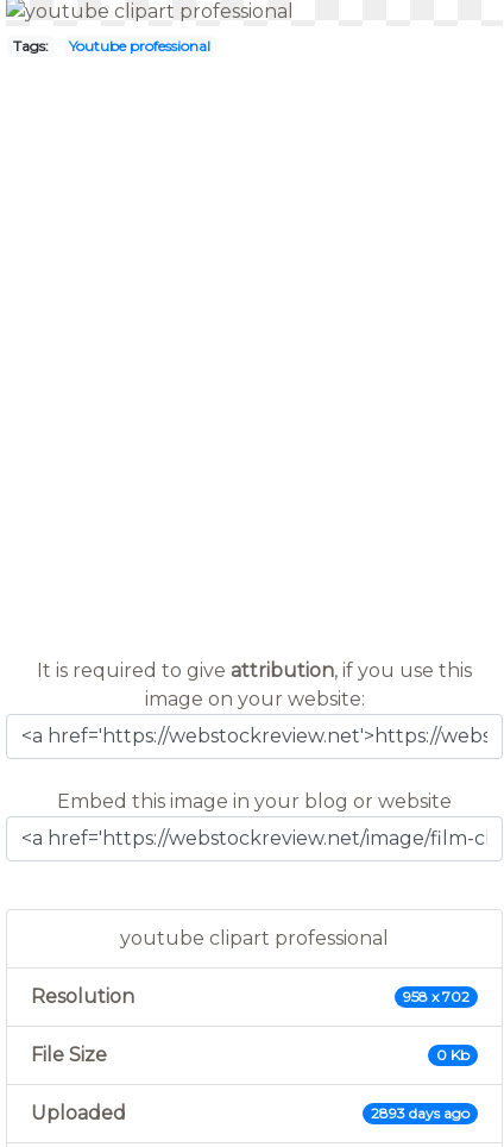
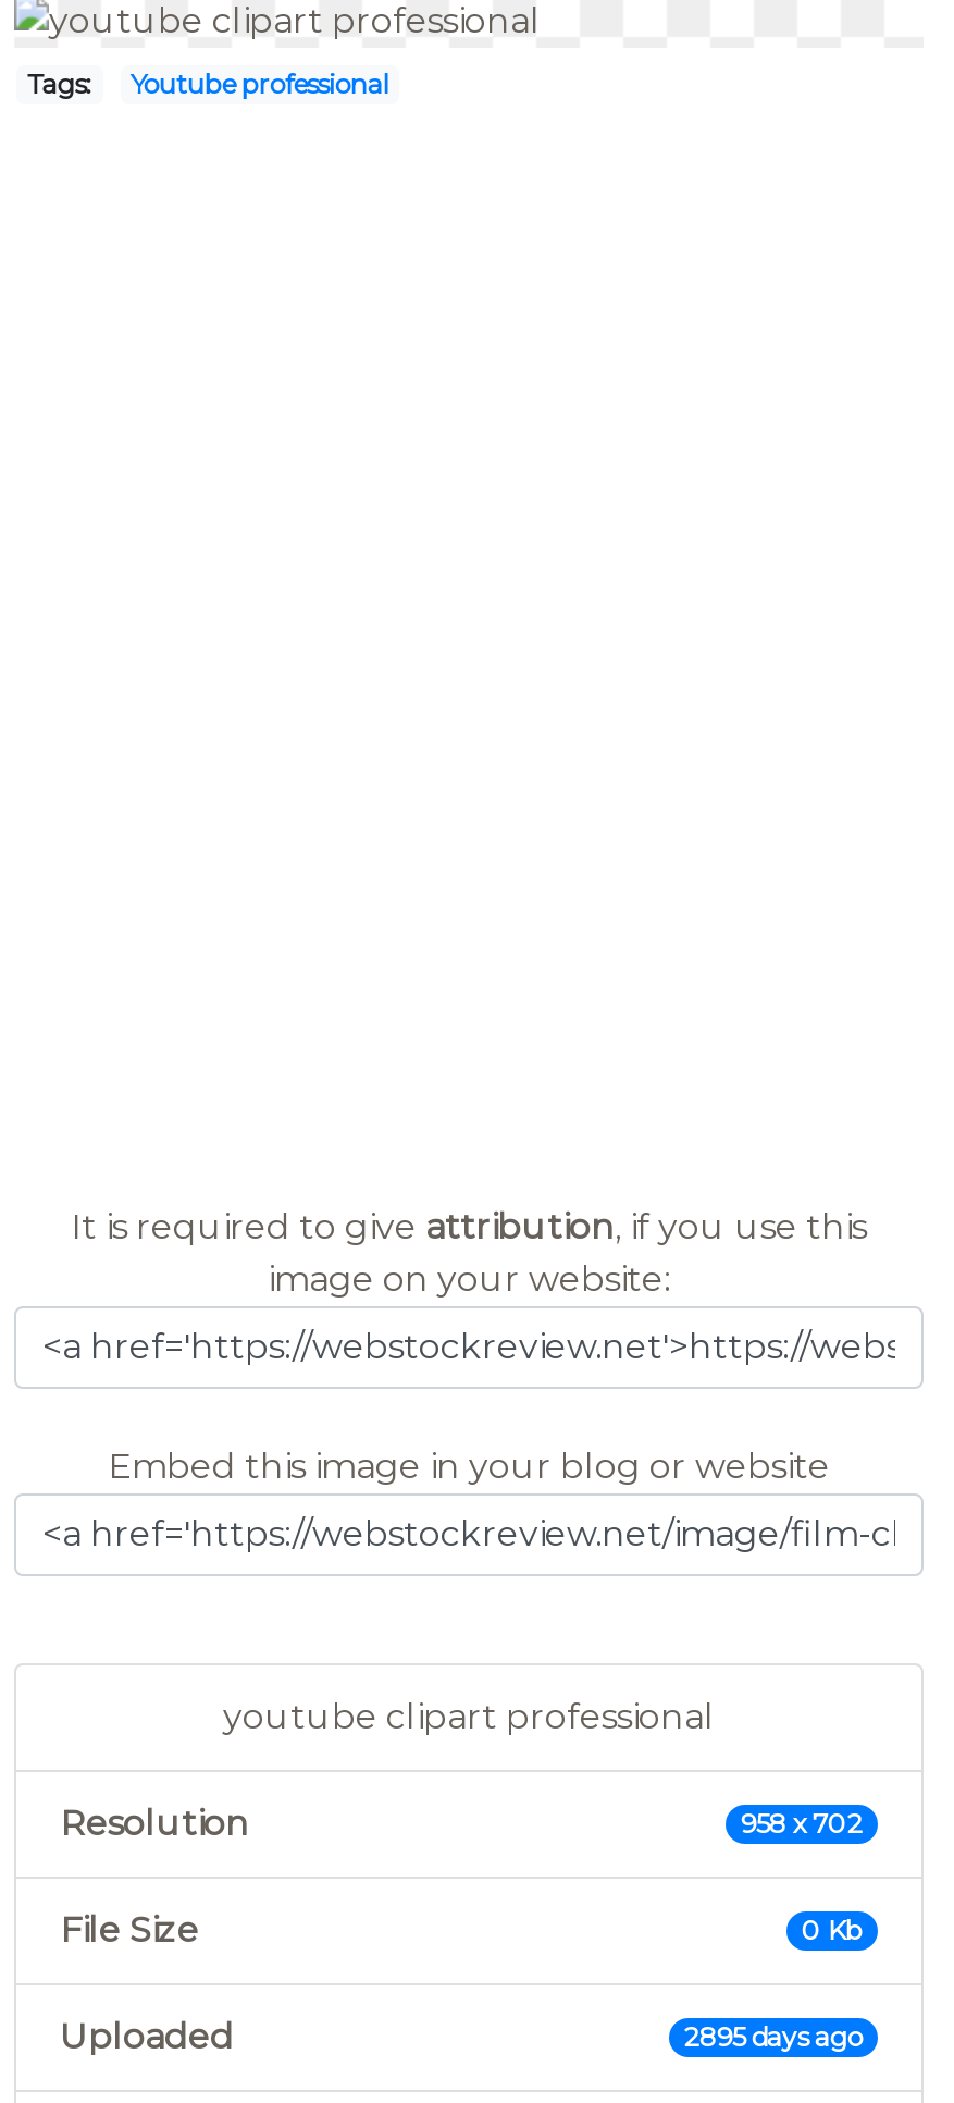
- 2893 days ago
+ 2895 days ago
